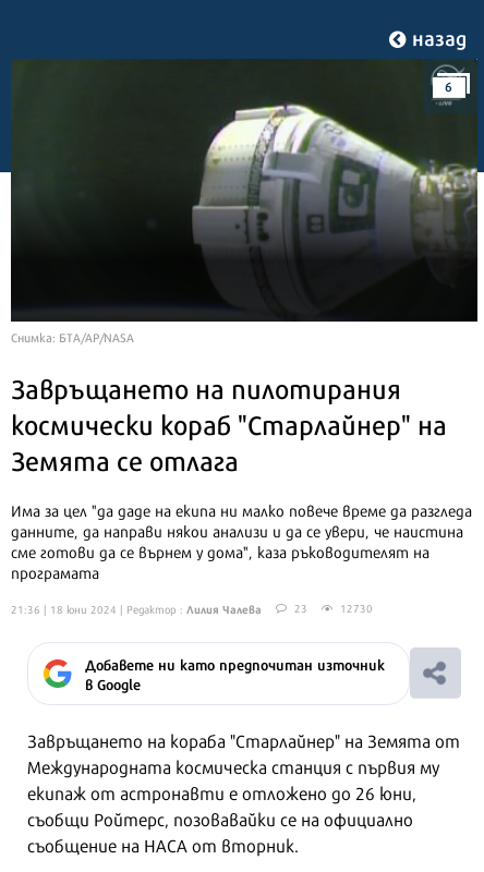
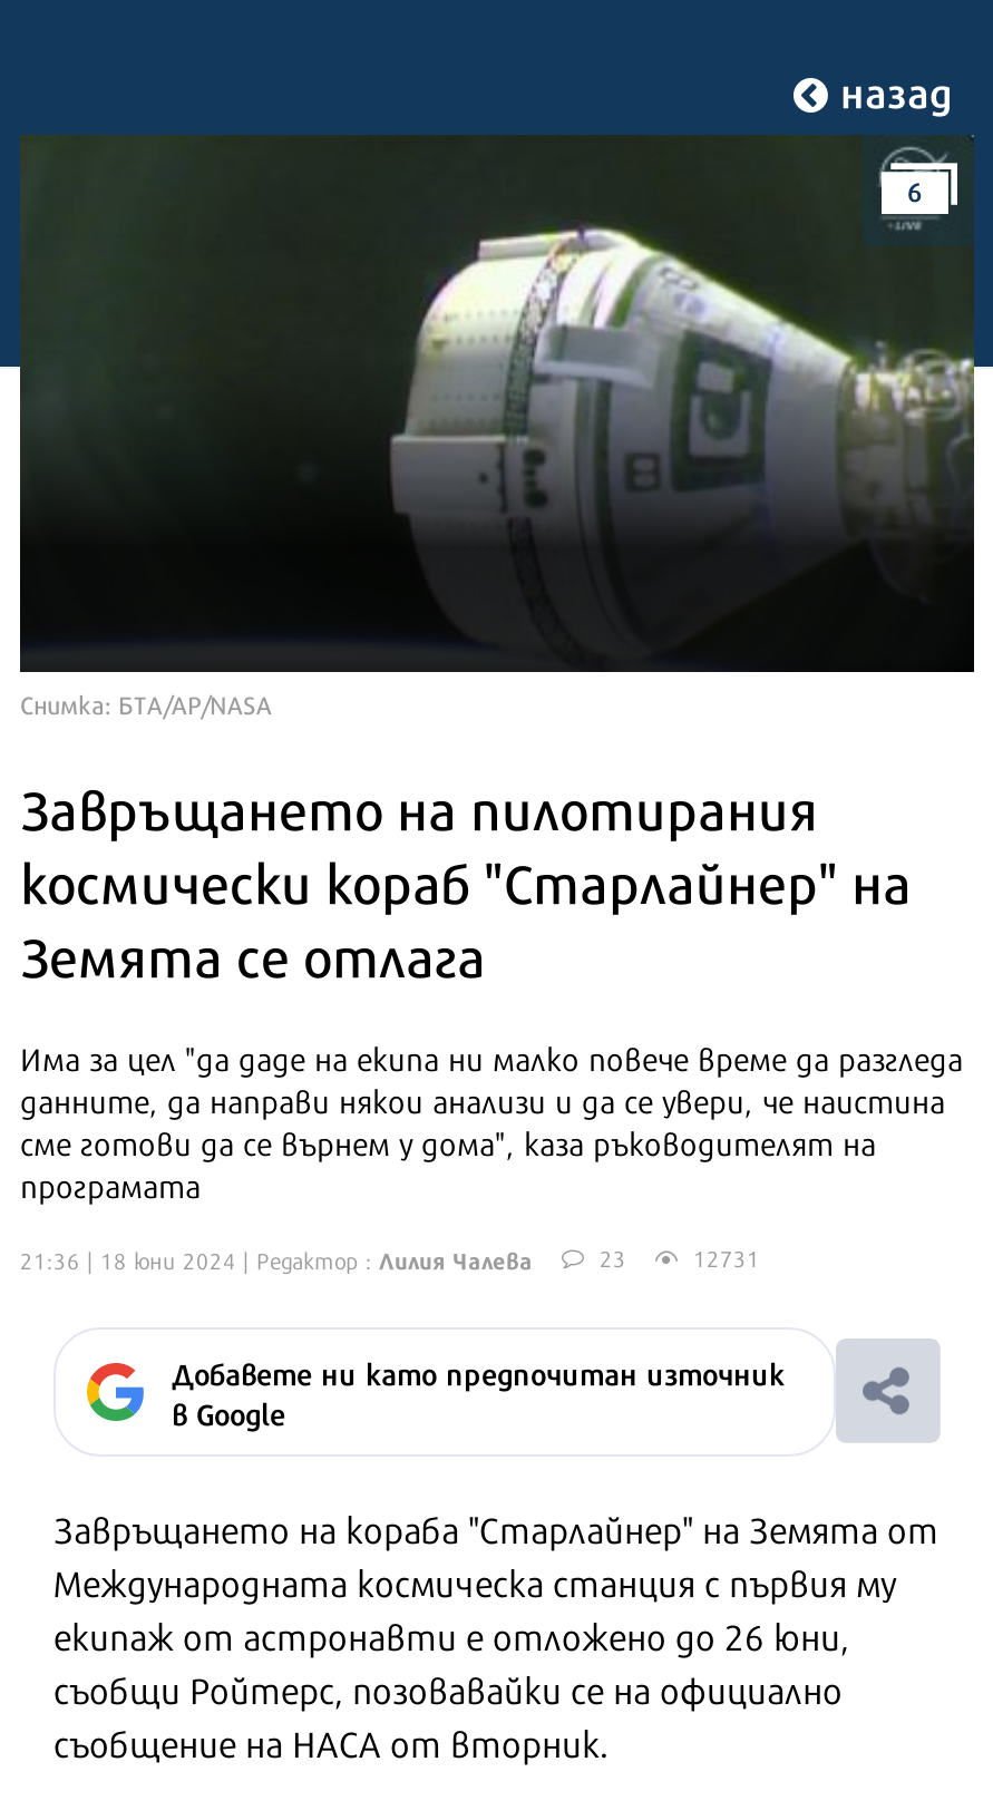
- 12730
+ 12731
